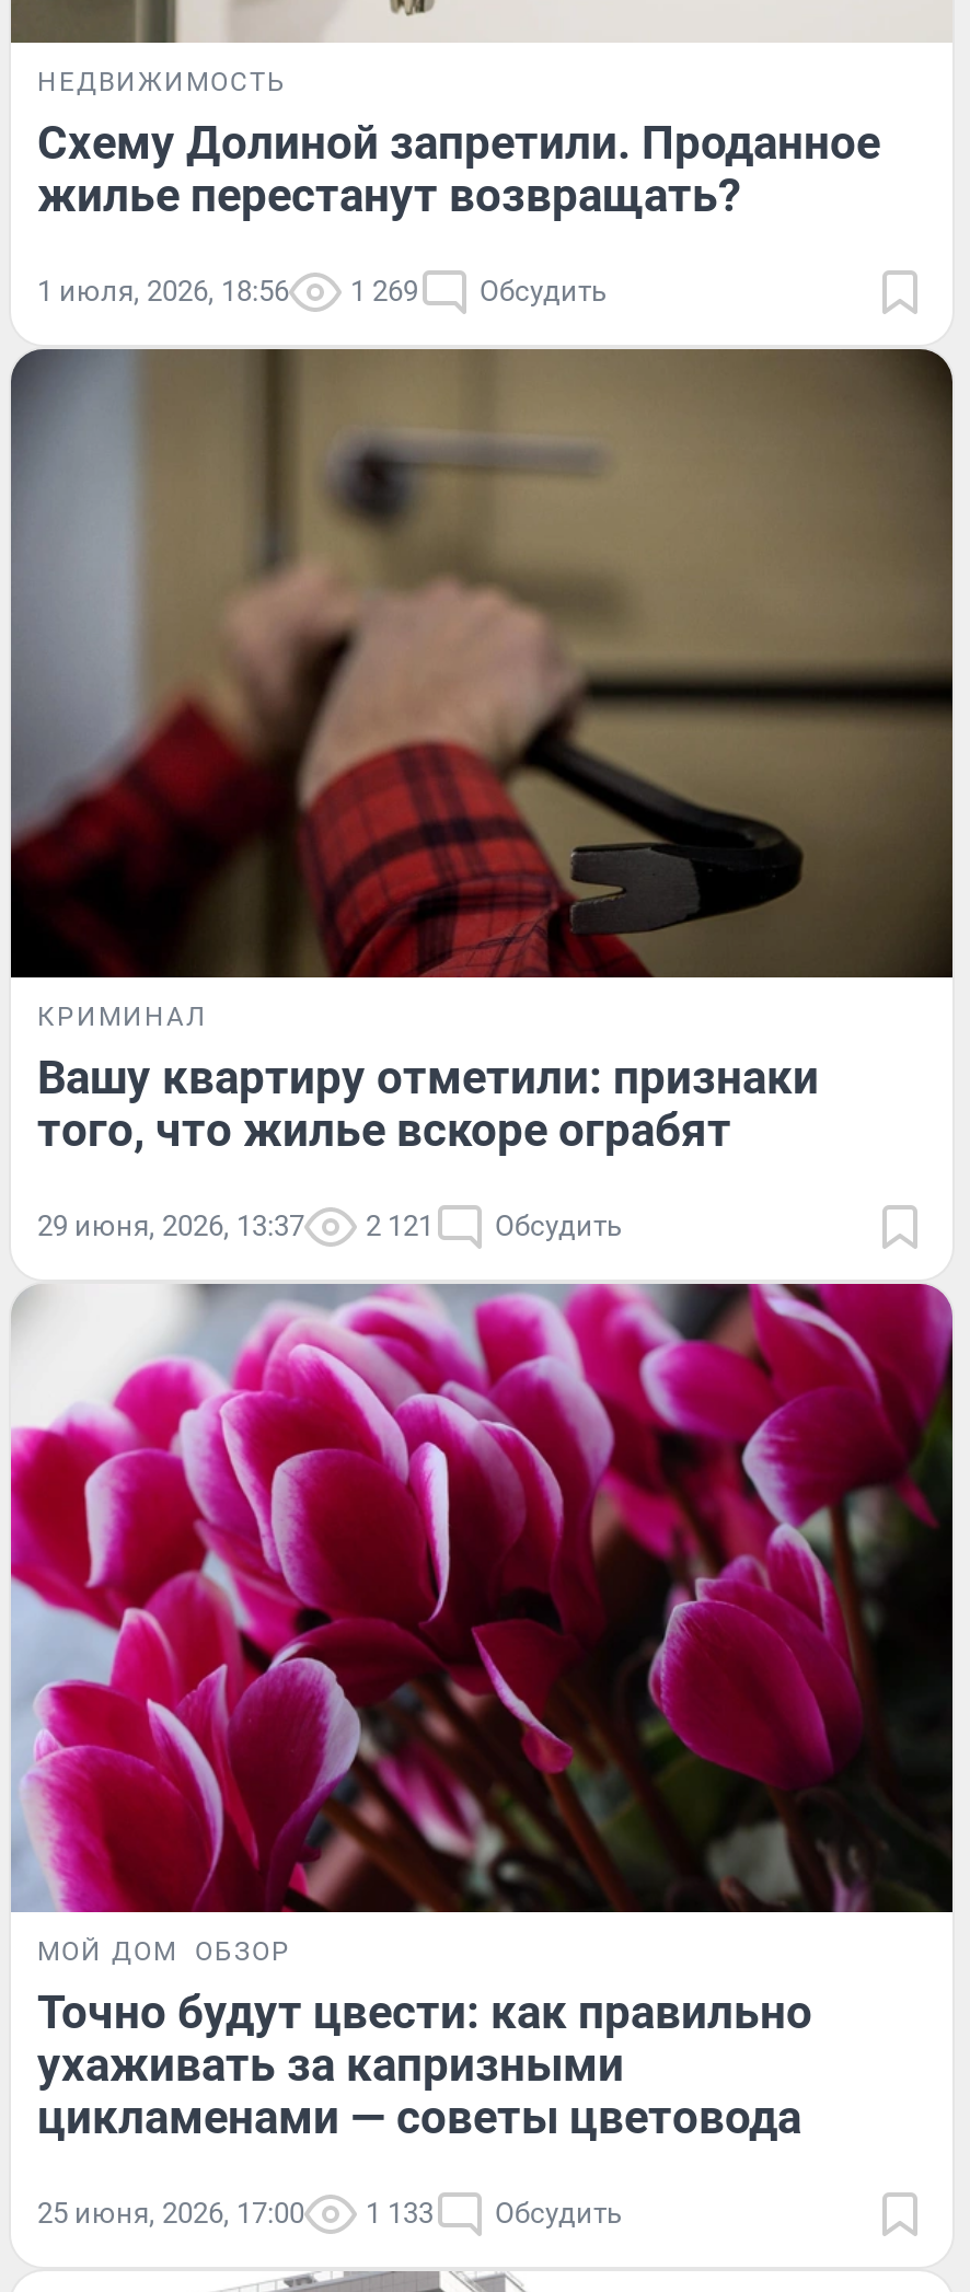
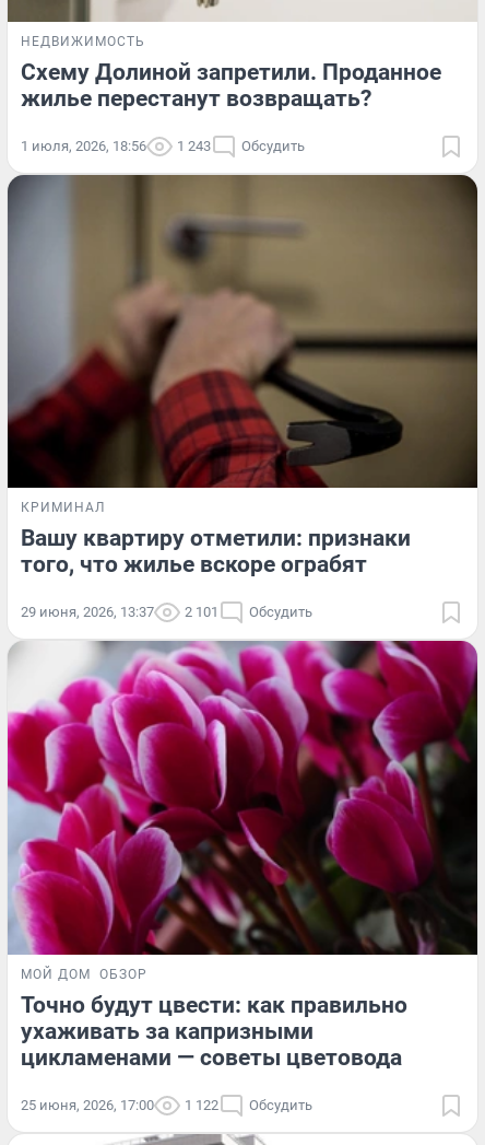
- 1 июля, 2026, 18:56 1 269 Обсудить
+ 1 июля, 2026, 18:56 1 243 Обсудить

- 29 июня, 2026, 13:37 2 121 Обсудить
+ 29 июня, 2026, 13:37 2 101 Обсудить

- 25 июня, 2026, 17:00 1 133 Обсудить
+ 25 июня, 2026, 17:00 1 122 Обсудить
